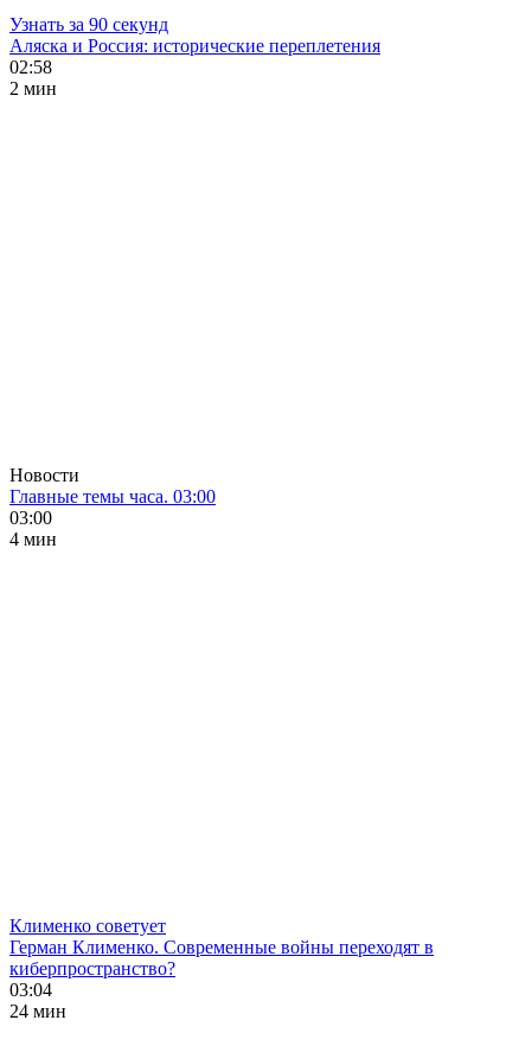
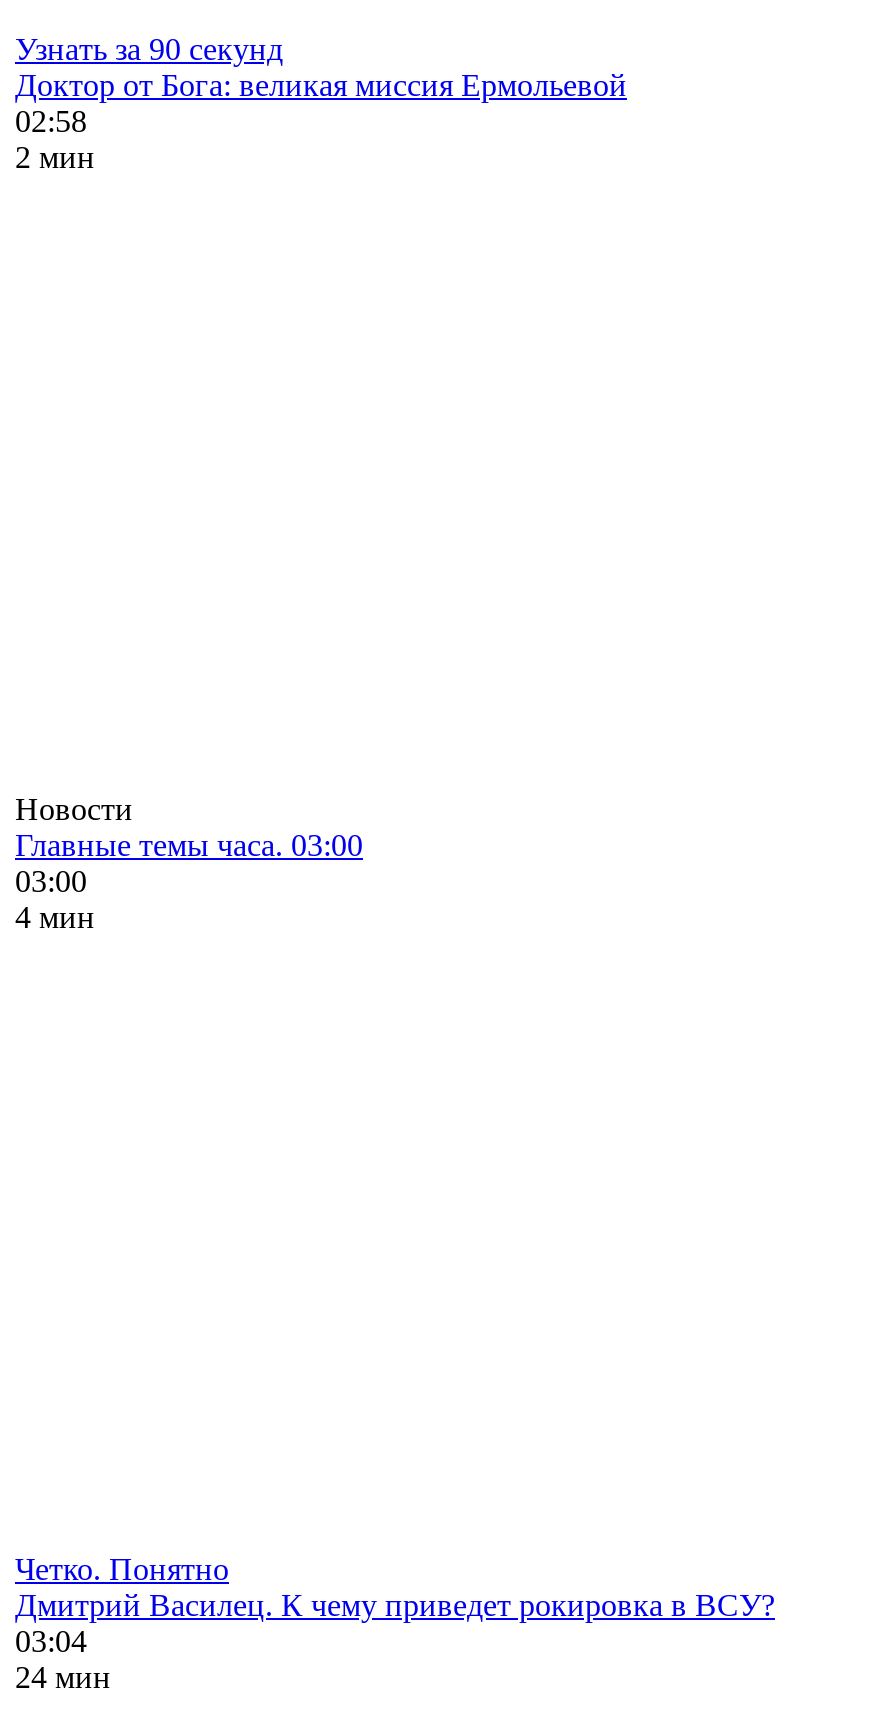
- Аляска и Россия: исторические переплетения
+ Доктор от Бога: великая миссия Ермольевой

- Клименко советует
- Герман Клименко. Современные войны переходят в
- киберпространство?
+ Четко. Понятно
+ Дмитрий Василец. К чему приведет рокировка в ВСУ?
